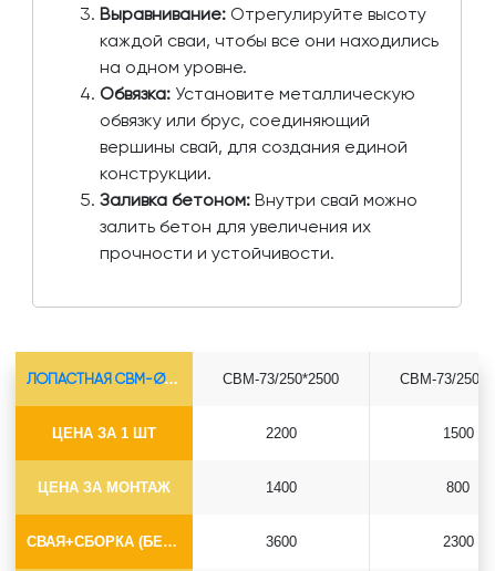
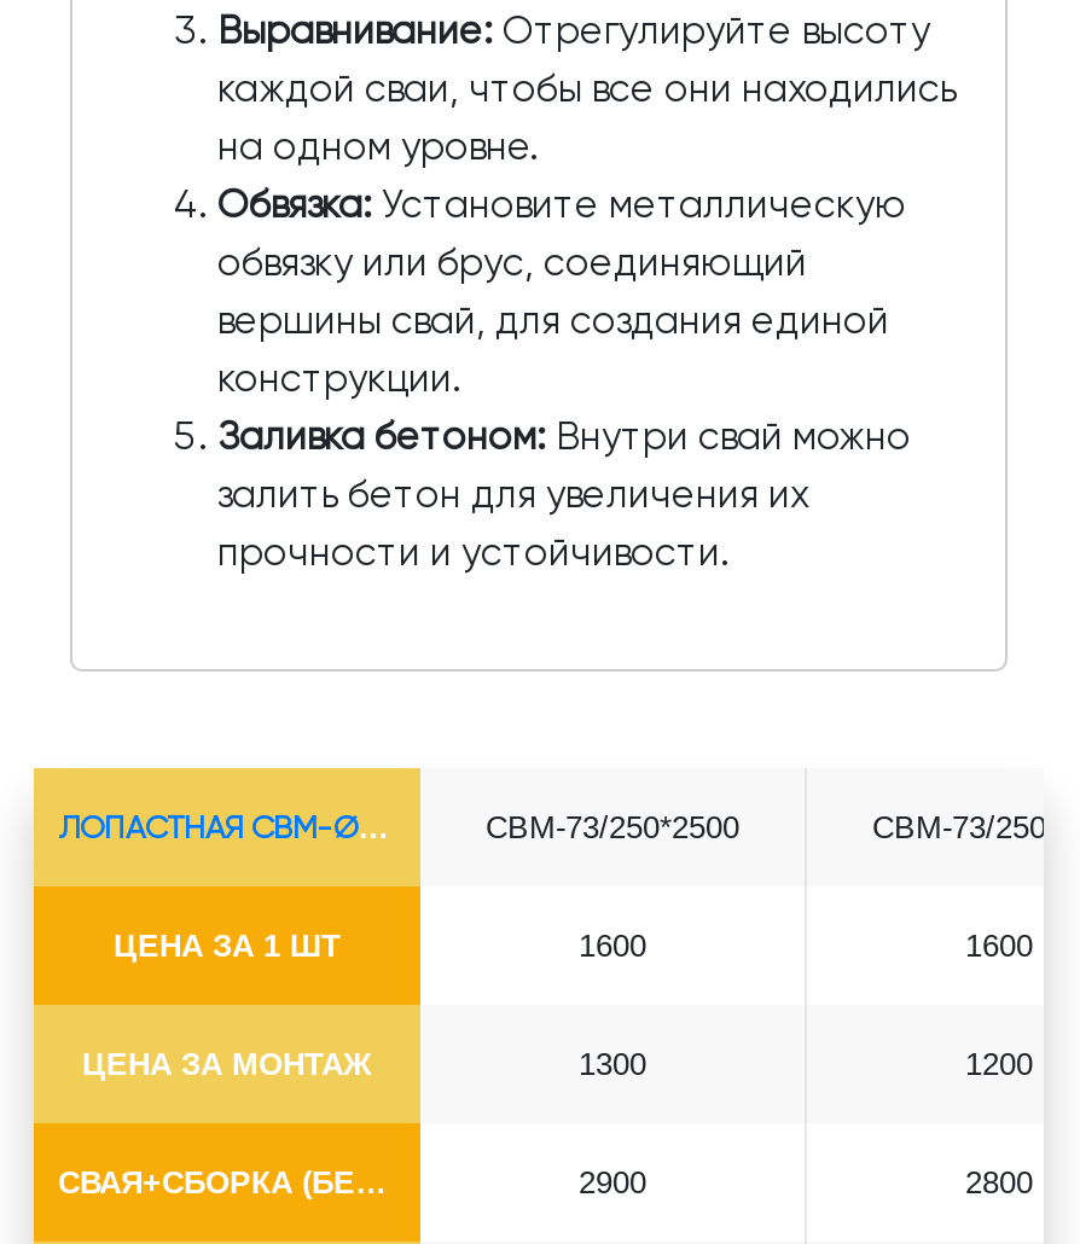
- 2200
+ 1600

- 1500
+ 1600

- 1400
+ 1300

- 800
+ 1200

- 3600
+ 2900

- 2300
+ 2800
